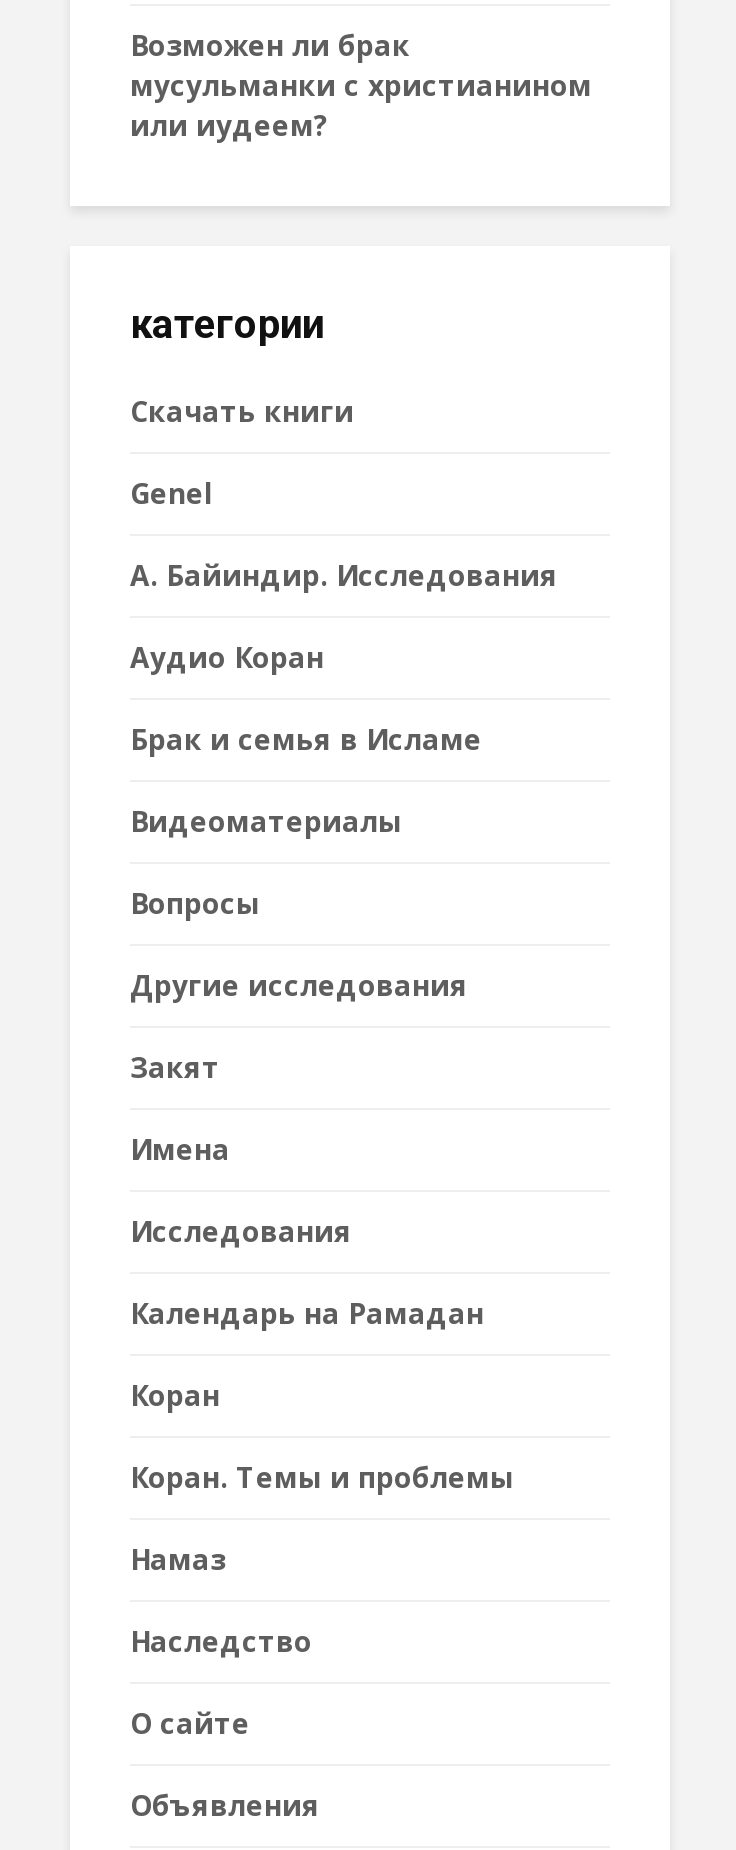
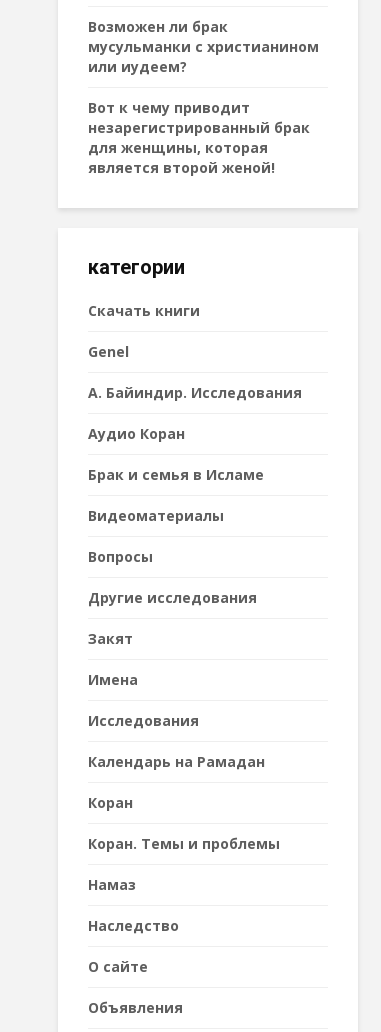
+ Вот к чему приводит
+ незарегистрированный брак
+ для женщины, которая
+ является второй женой!
